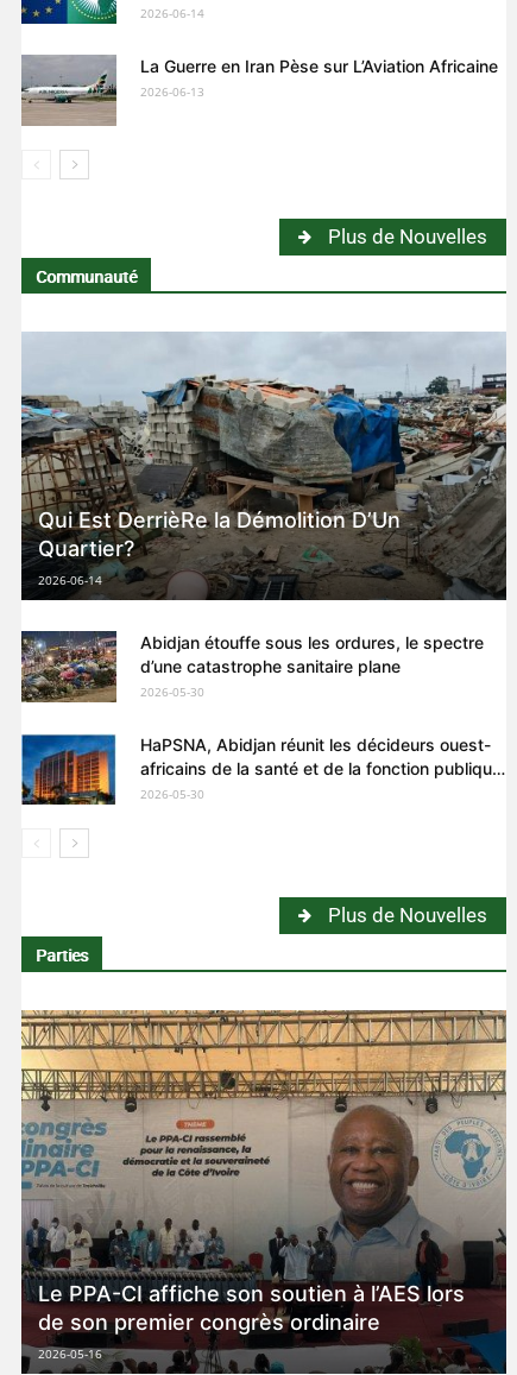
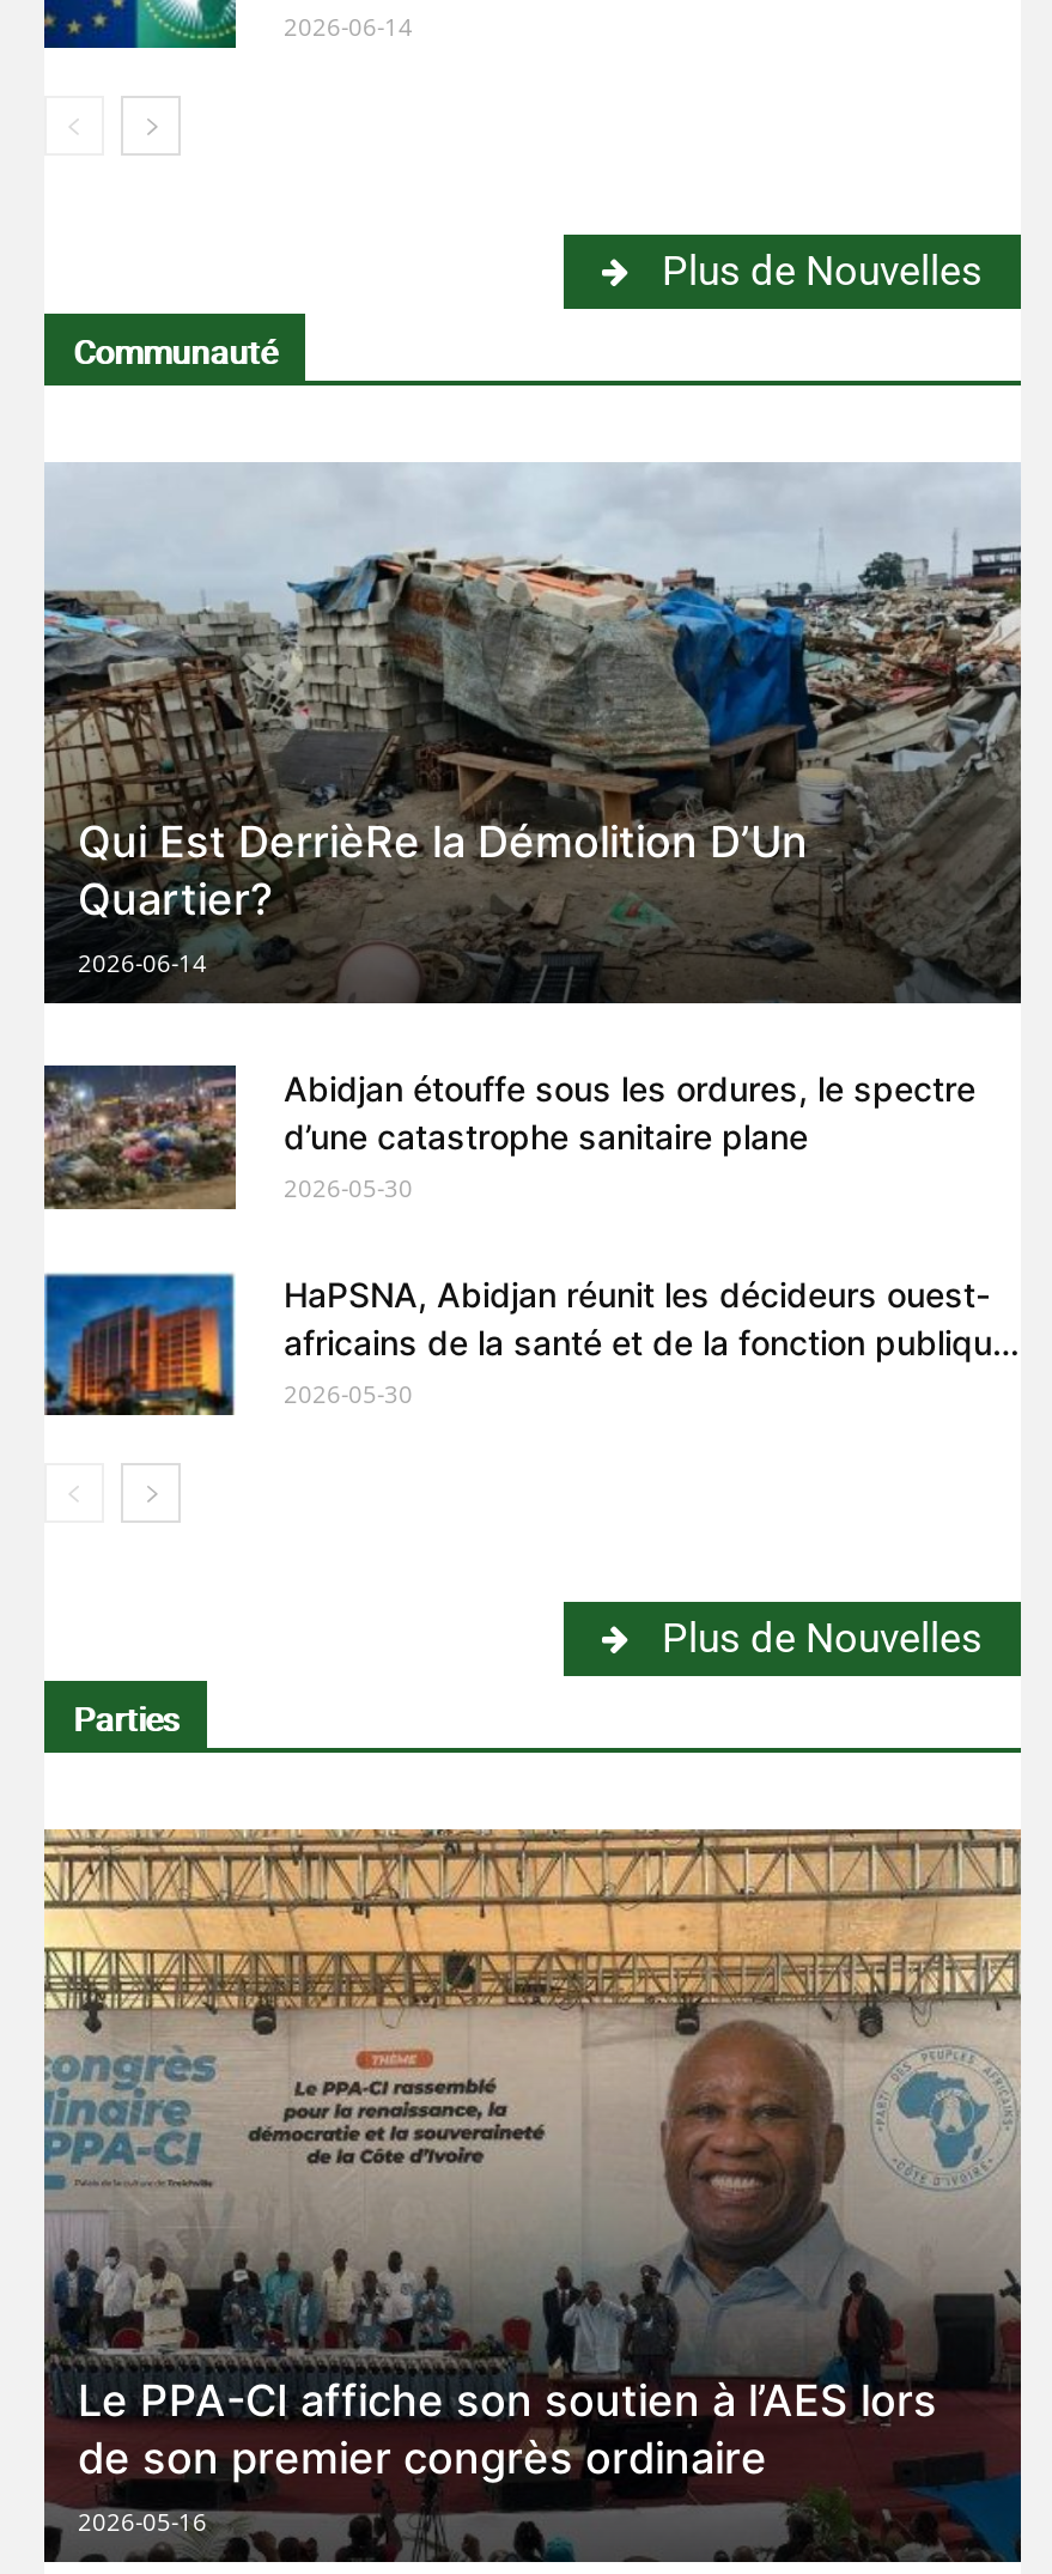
- [image]
- La Guerre en Iran Pèse sur L’Aviation Africaine
- 2026-06-13
